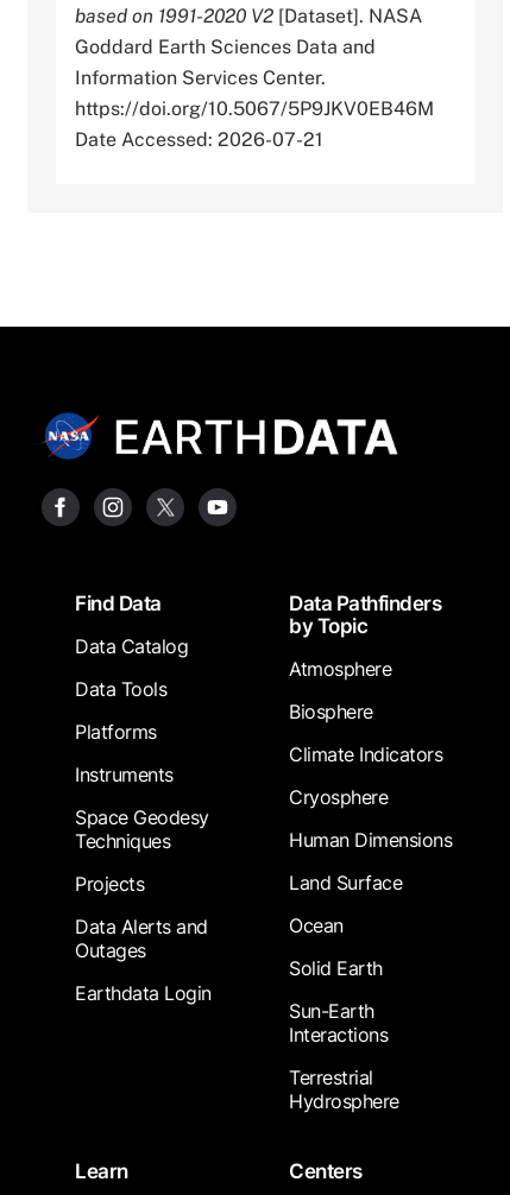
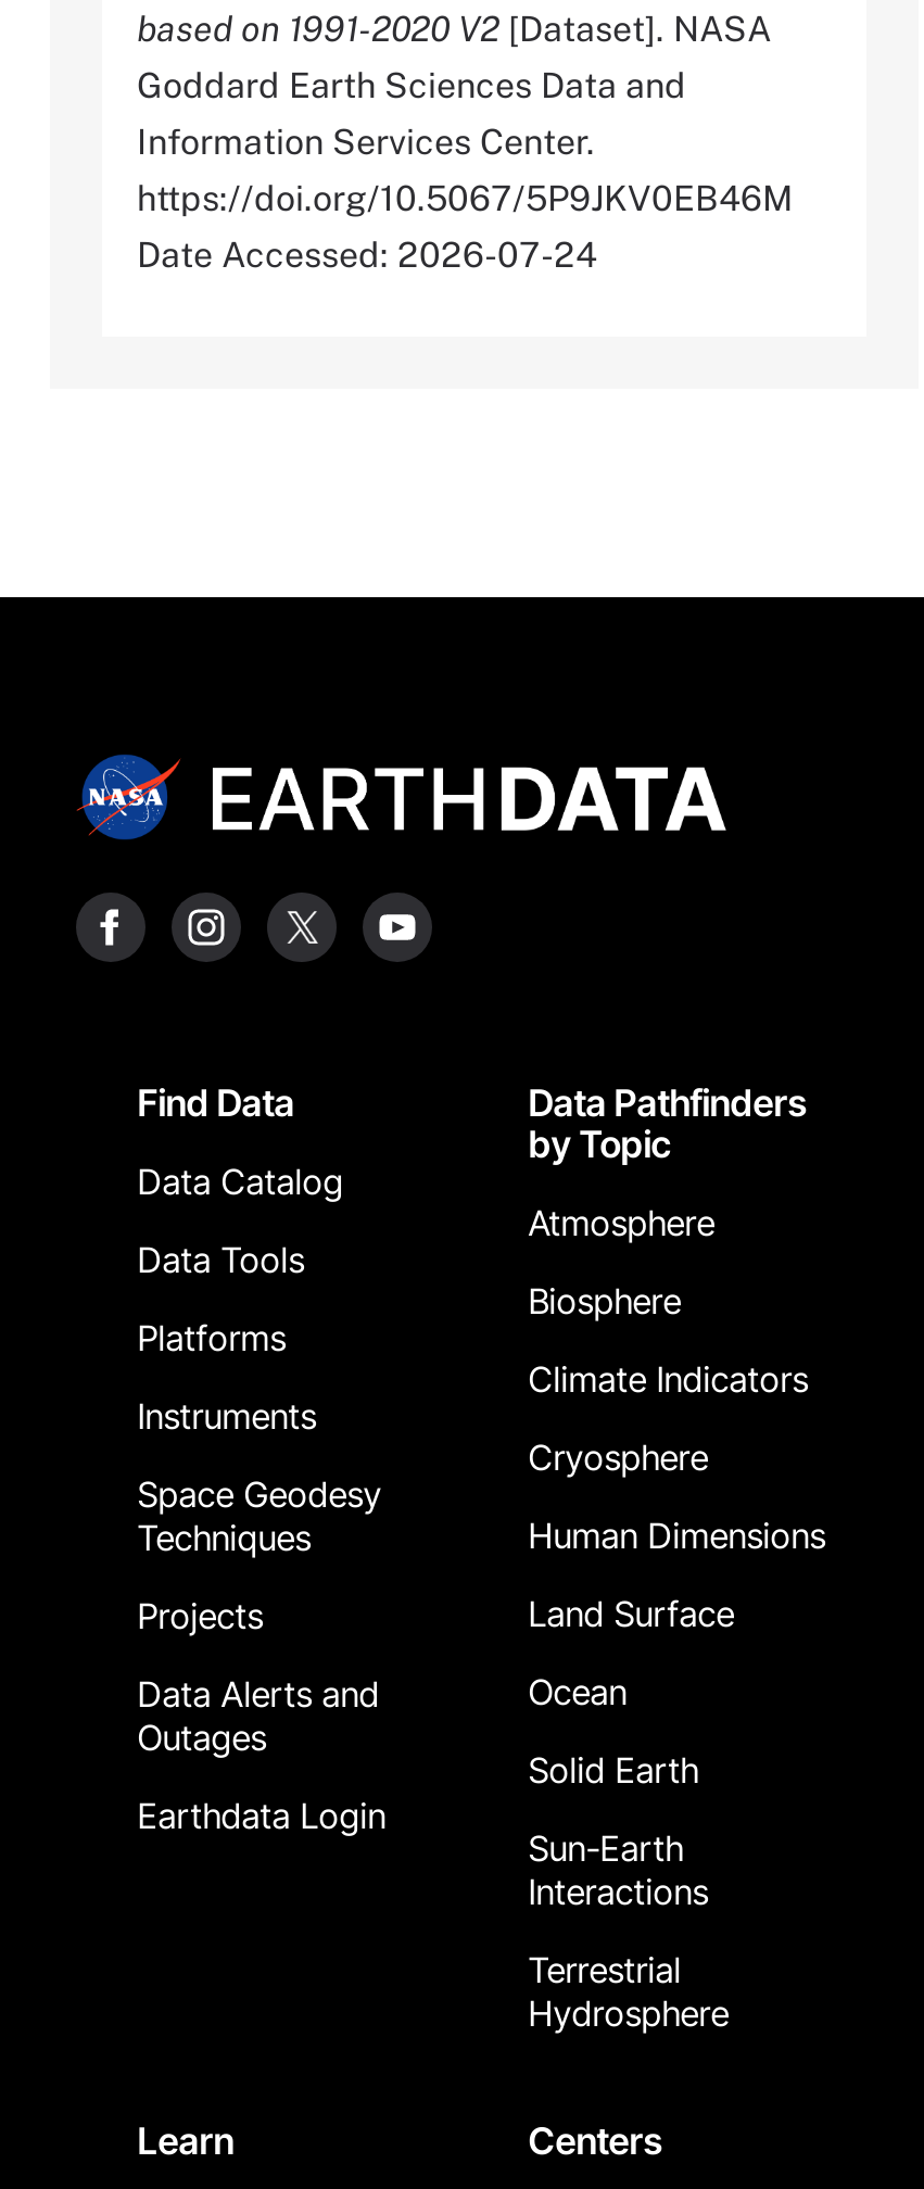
- Date Accessed: 2026-07-21
+ Date Accessed: 2026-07-24
